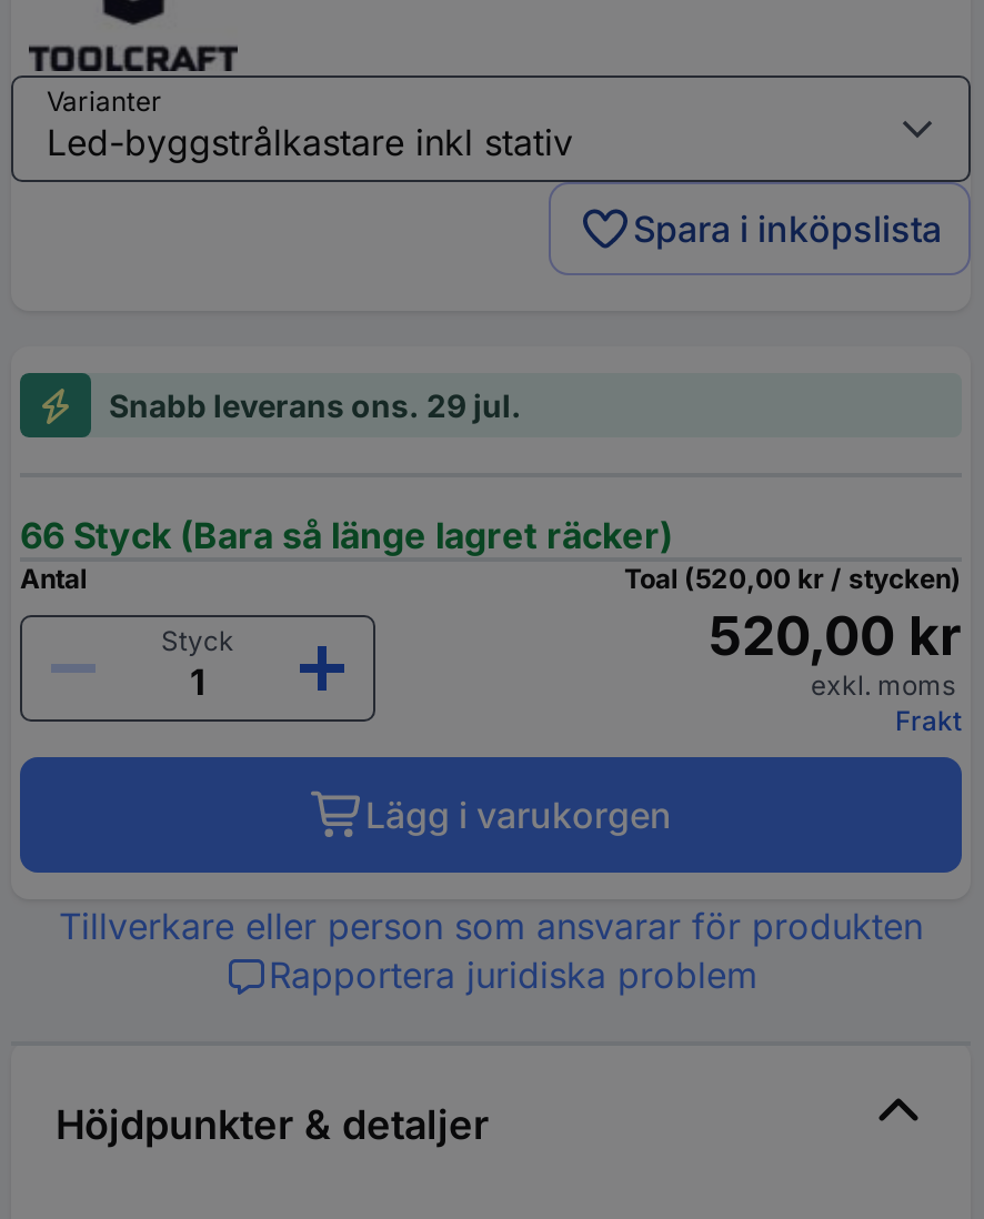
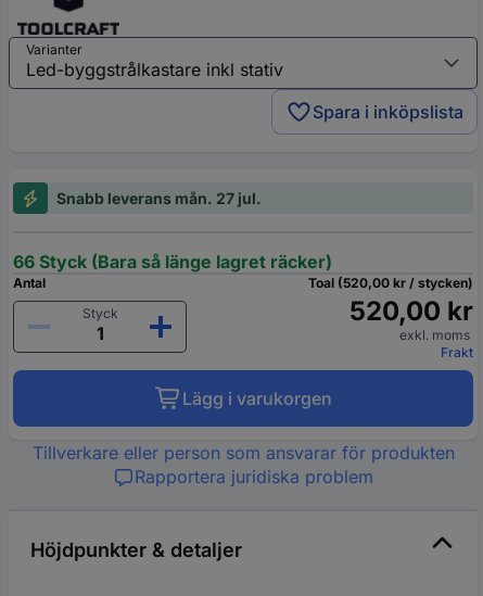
- Snabb leverans ons. 29 jul.
+ Snabb leverans mån. 27 jul.
